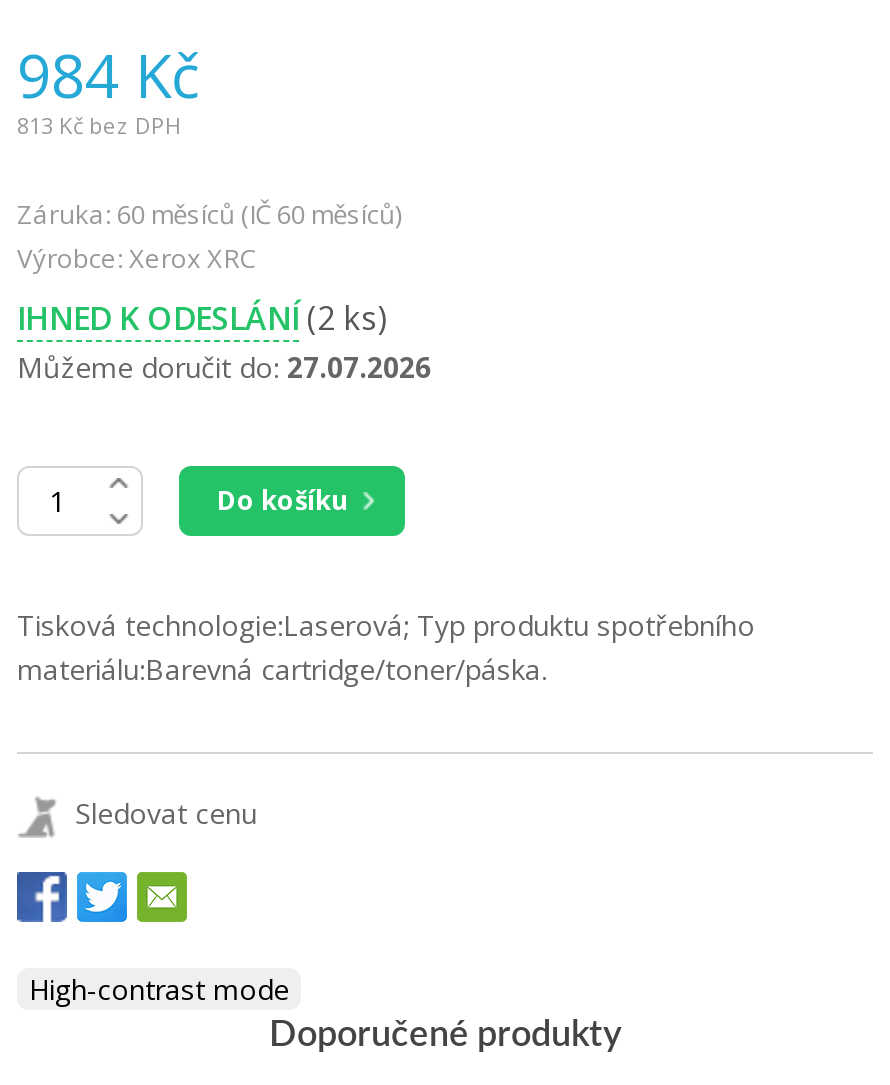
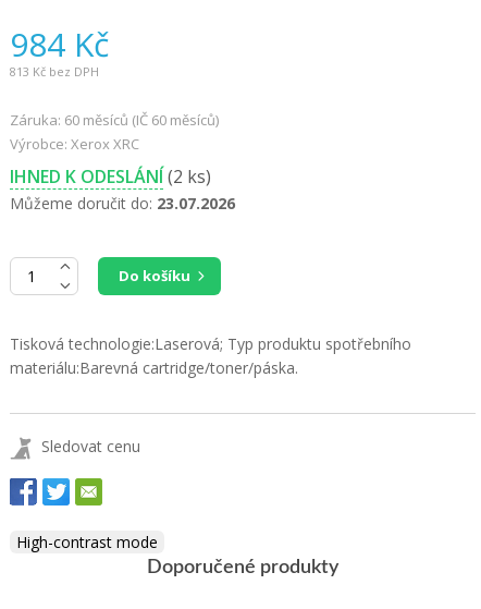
- Můžeme doručit do: 27.07.2026
+ Můžeme doručit do: 23.07.2026
